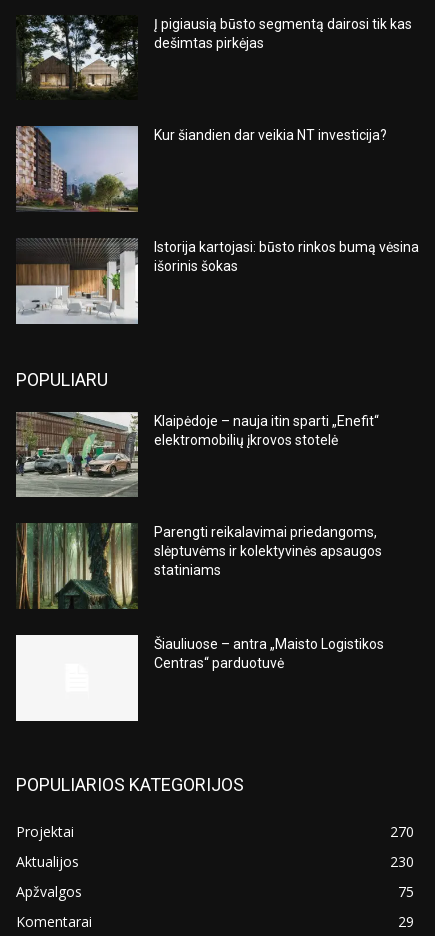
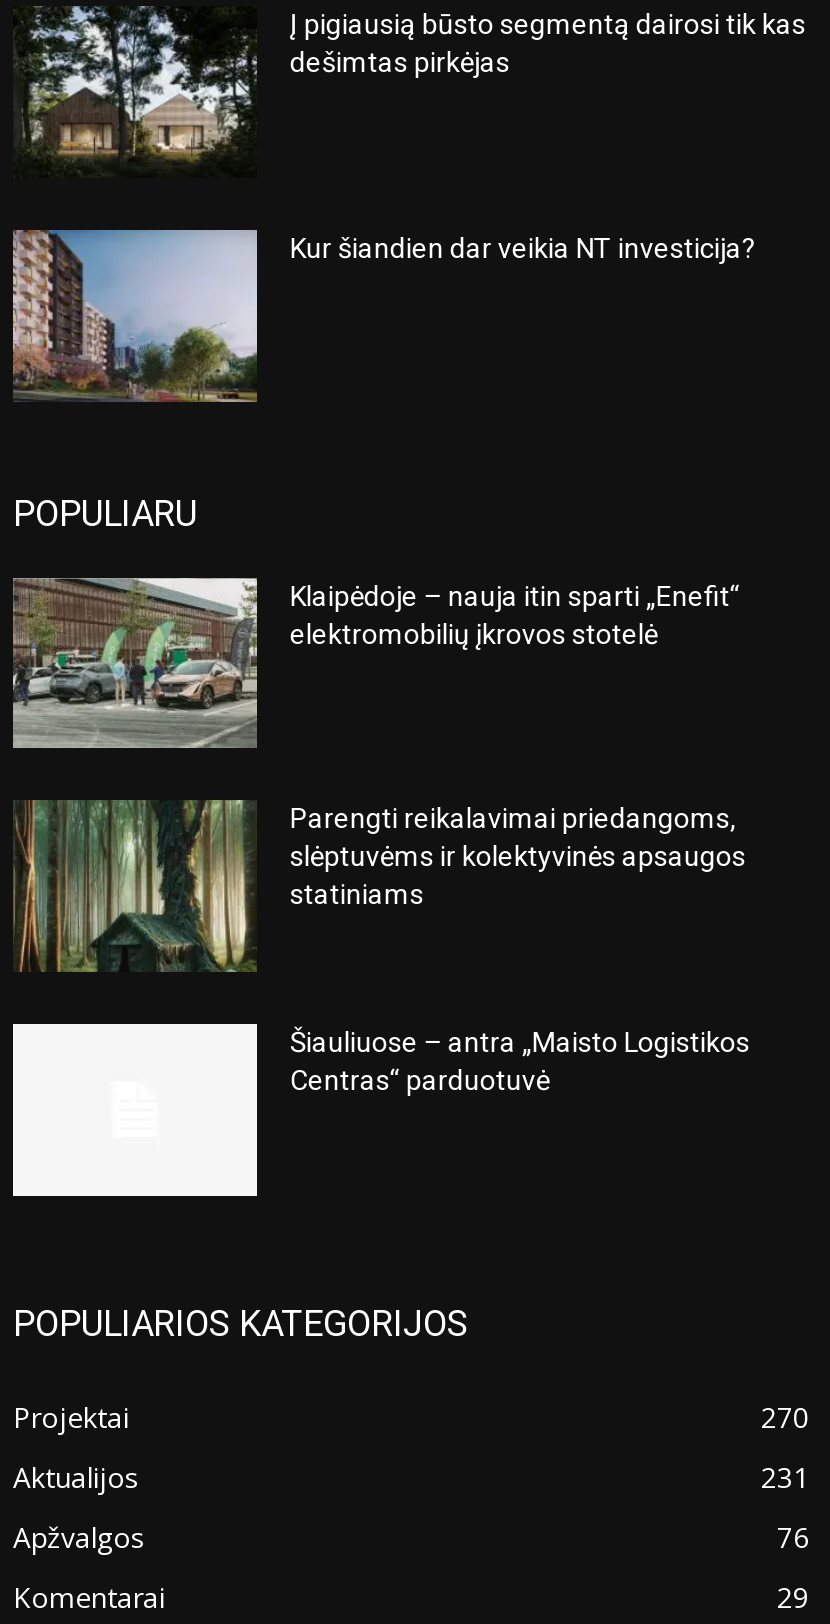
- [image]
- Istorija kartojasi: būsto rinkos bumą vėsina
- išorinis šokas

- 230
+ 231

- 75
+ 76
